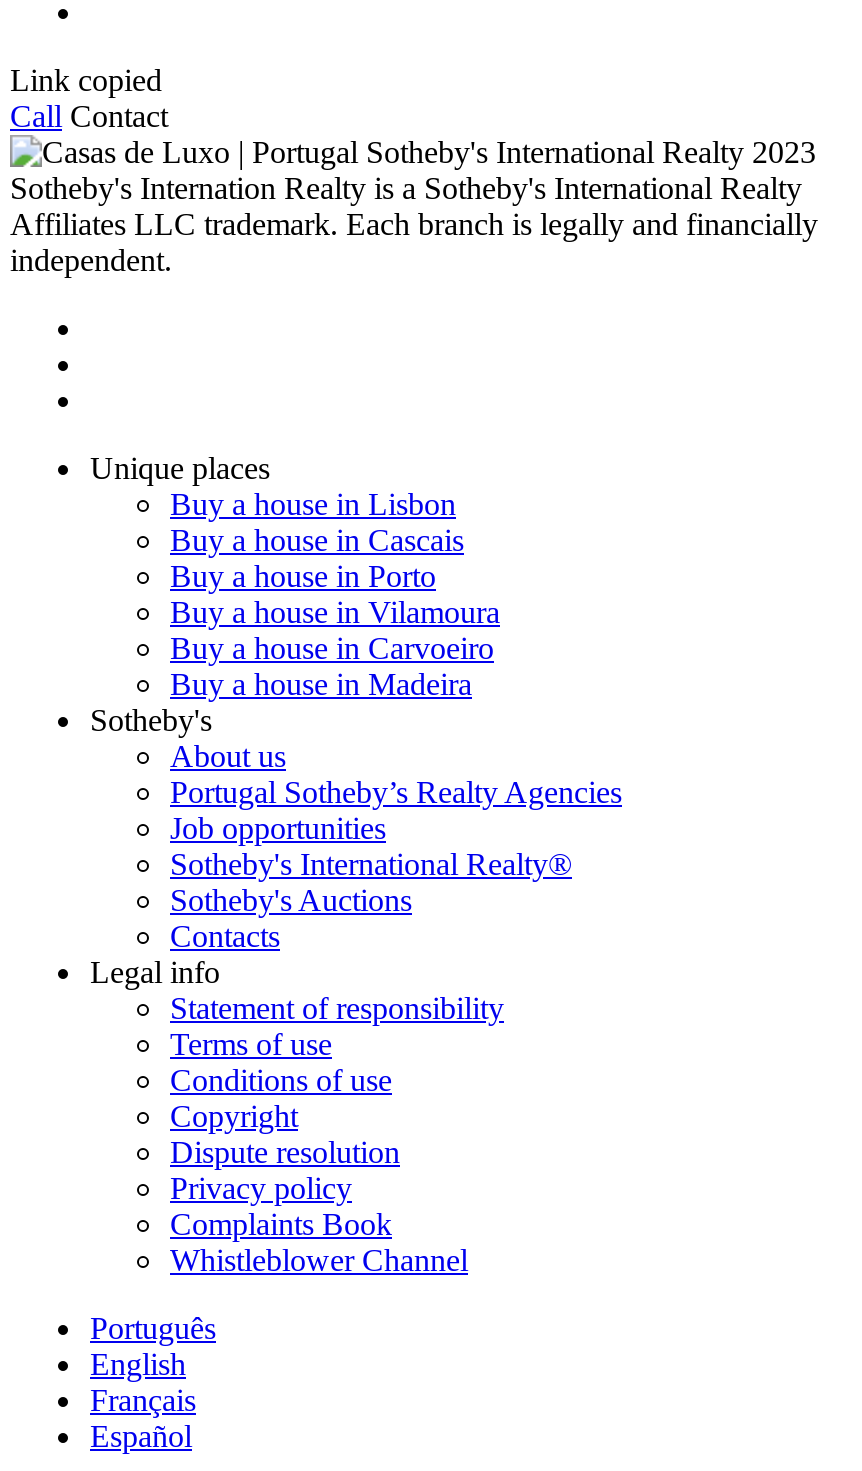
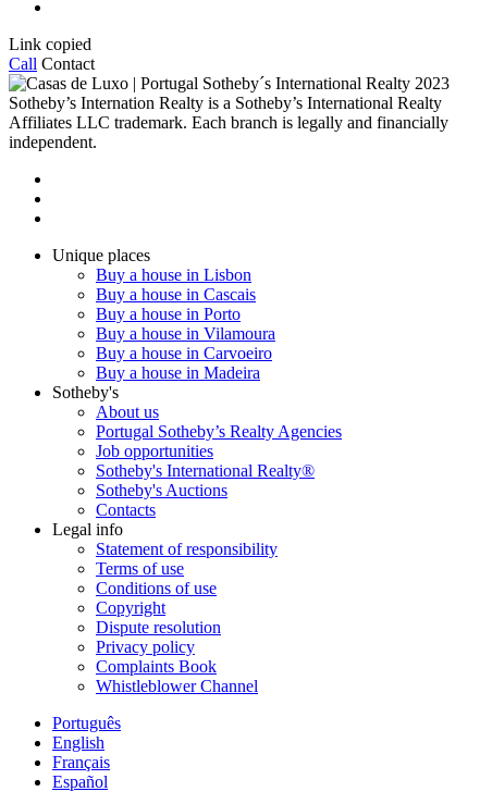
- Sotheby's Internation Realty is a Sotheby's International Realty
+ Sotheby’s Internation Realty is a Sotheby’s International Realty
